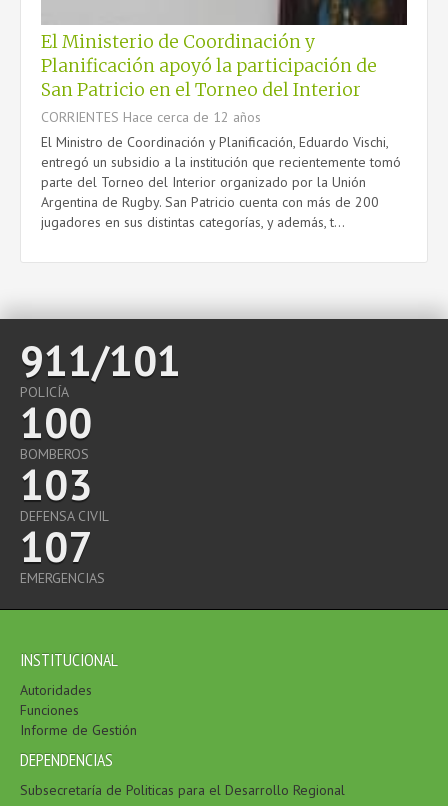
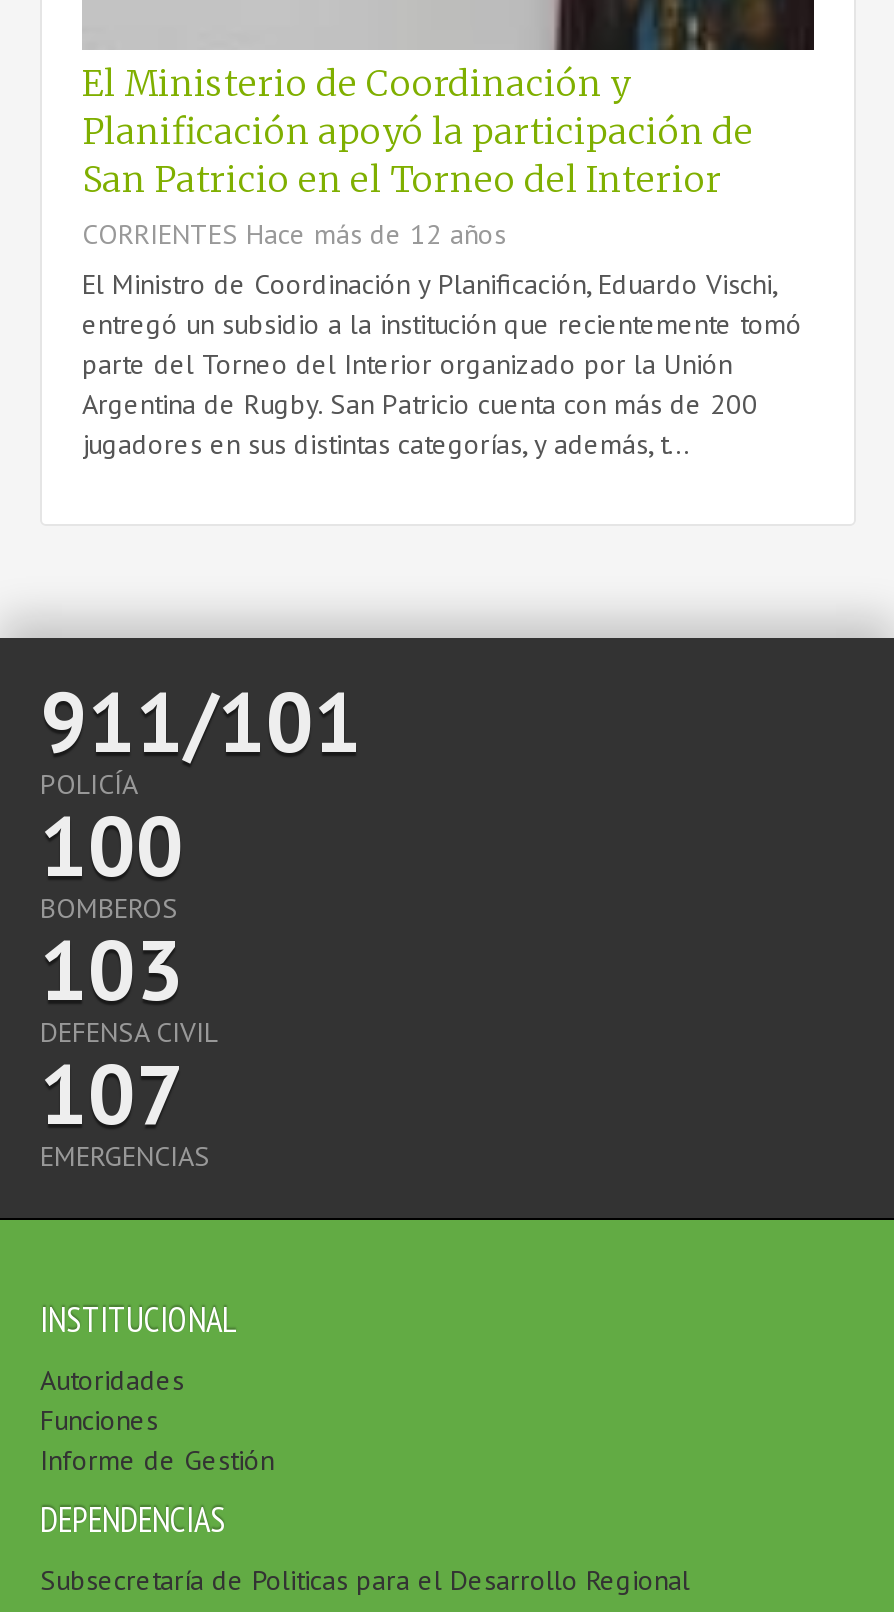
- CORRIENTES Hace cerca de 12 años
+ CORRIENTES Hace más de 12 años
